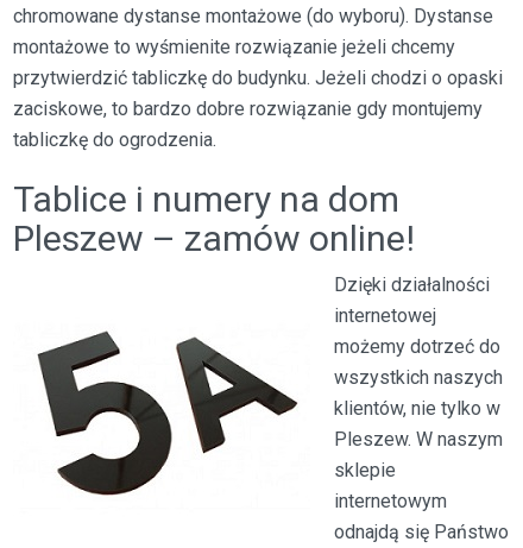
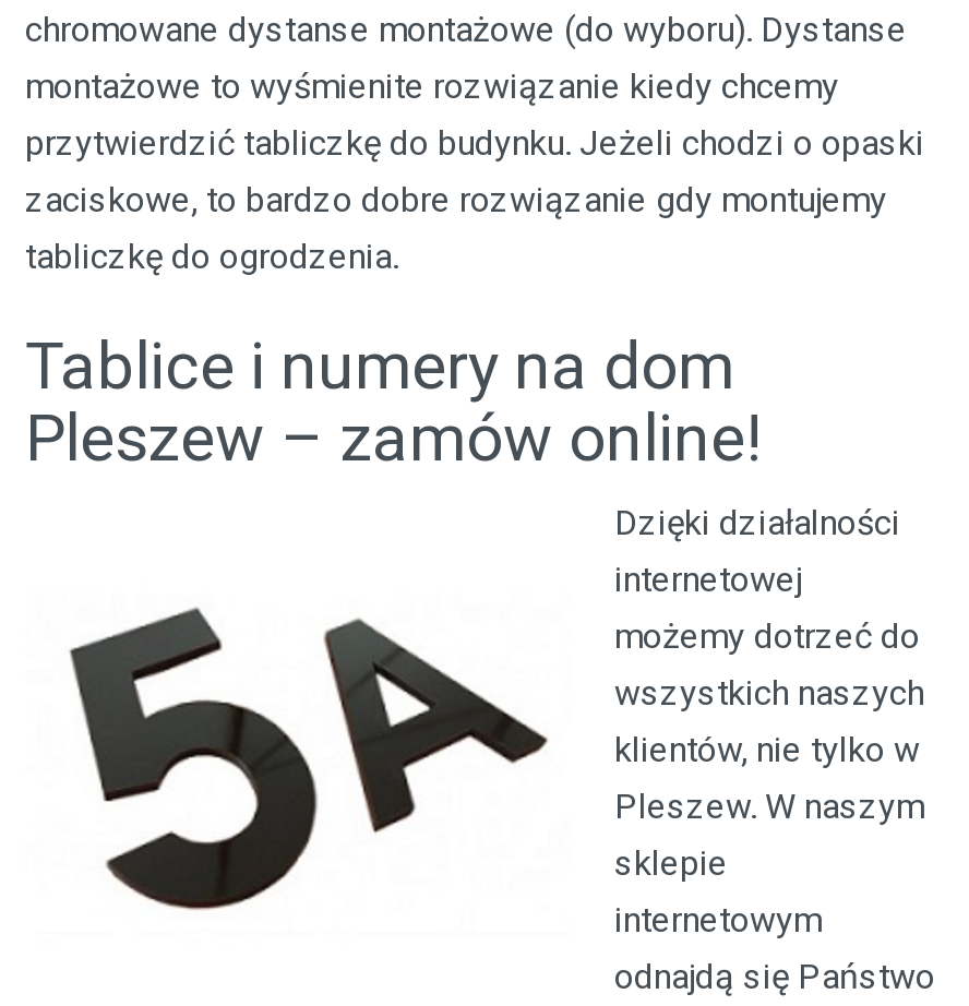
- montażowe to wyśmienite rozwiązanie jeżeli chcemy
+ montażowe to wyśmienite rozwiązanie kiedy chcemy
